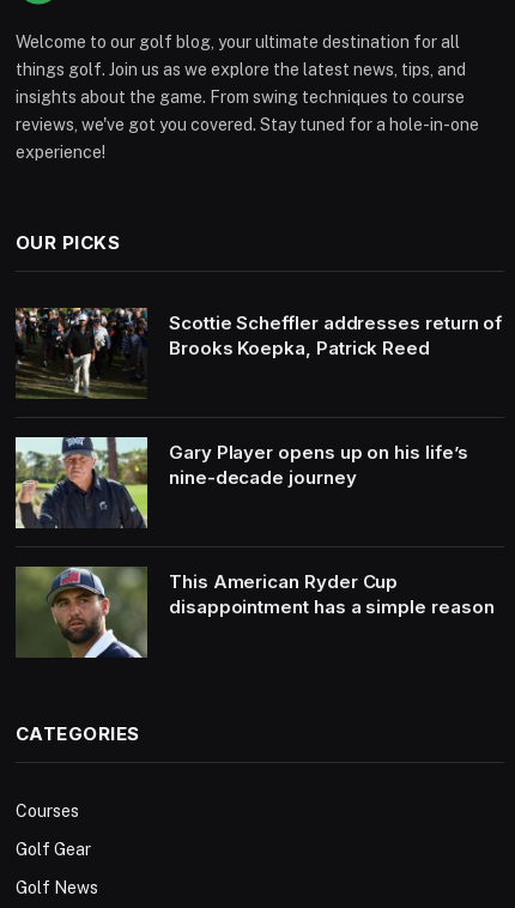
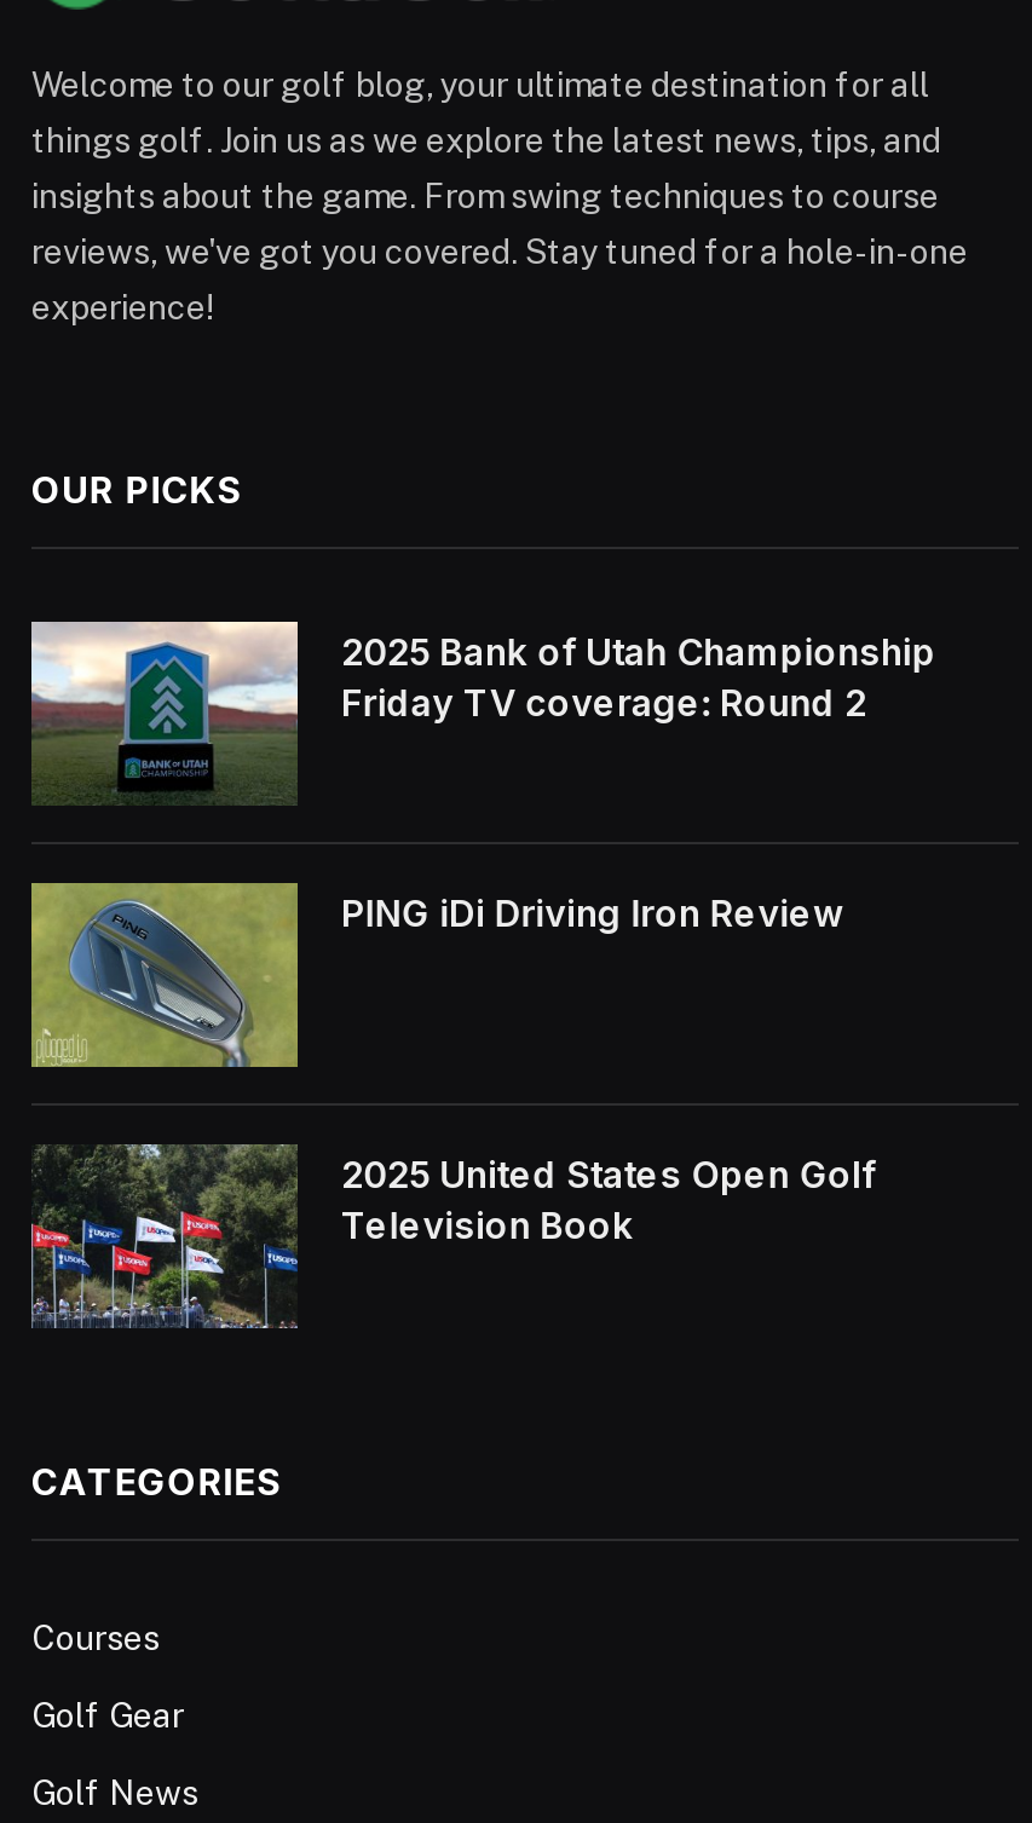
- [image]
- Scottie Scheffler addresses return of
- Brooks Koepka, Patrick Reed
+ [image]
+ 2025 Bank of Utah Championship
+ Friday TV coverage: Round 2

- [image]
- Gary Player opens up on his life’s
- nine-decade journey
+ [image]
+ PING iDi Driving Iron Review

- [image]
- This American Ryder Cup
- disappointment has a simple reason
+ [image]
+ 2025 United States Open Golf
+ Television Book
